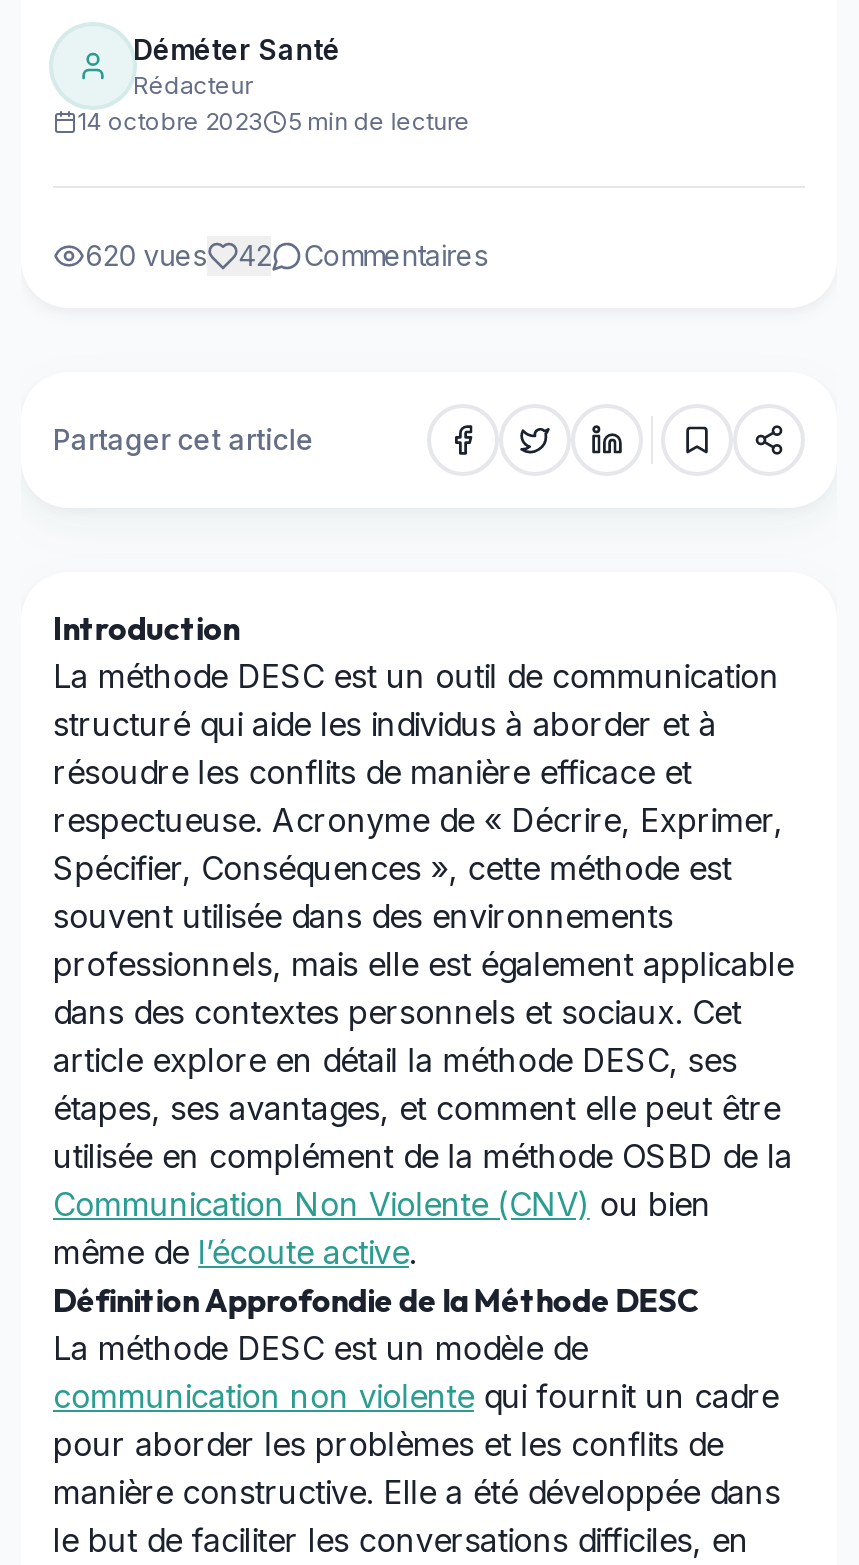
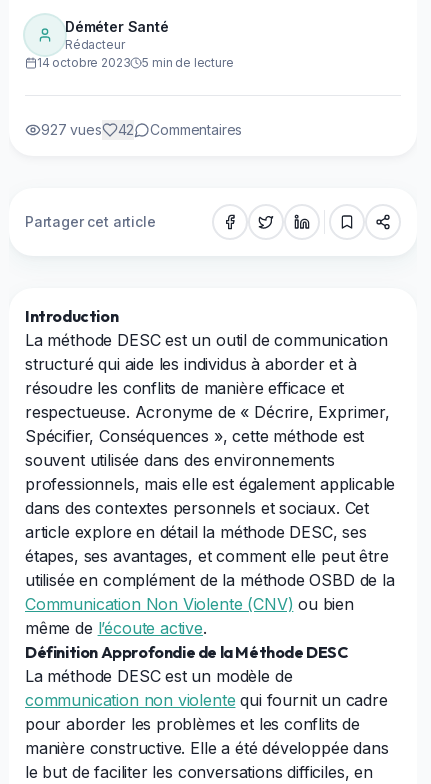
- 620 vues 42 Commentaires
+ 927 vues 42 Commentaires
